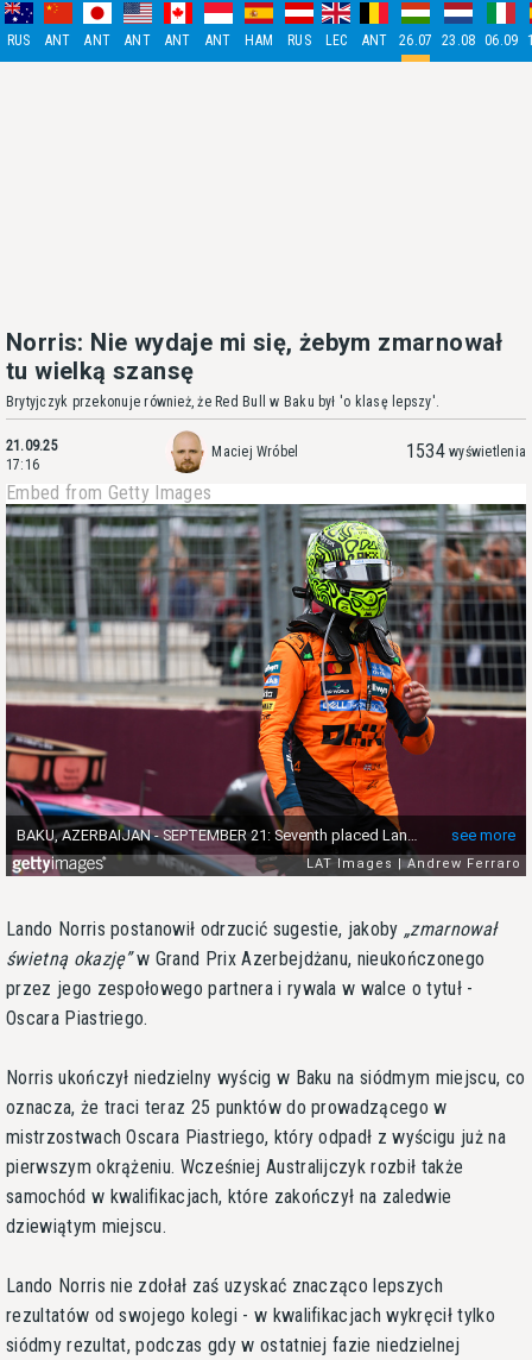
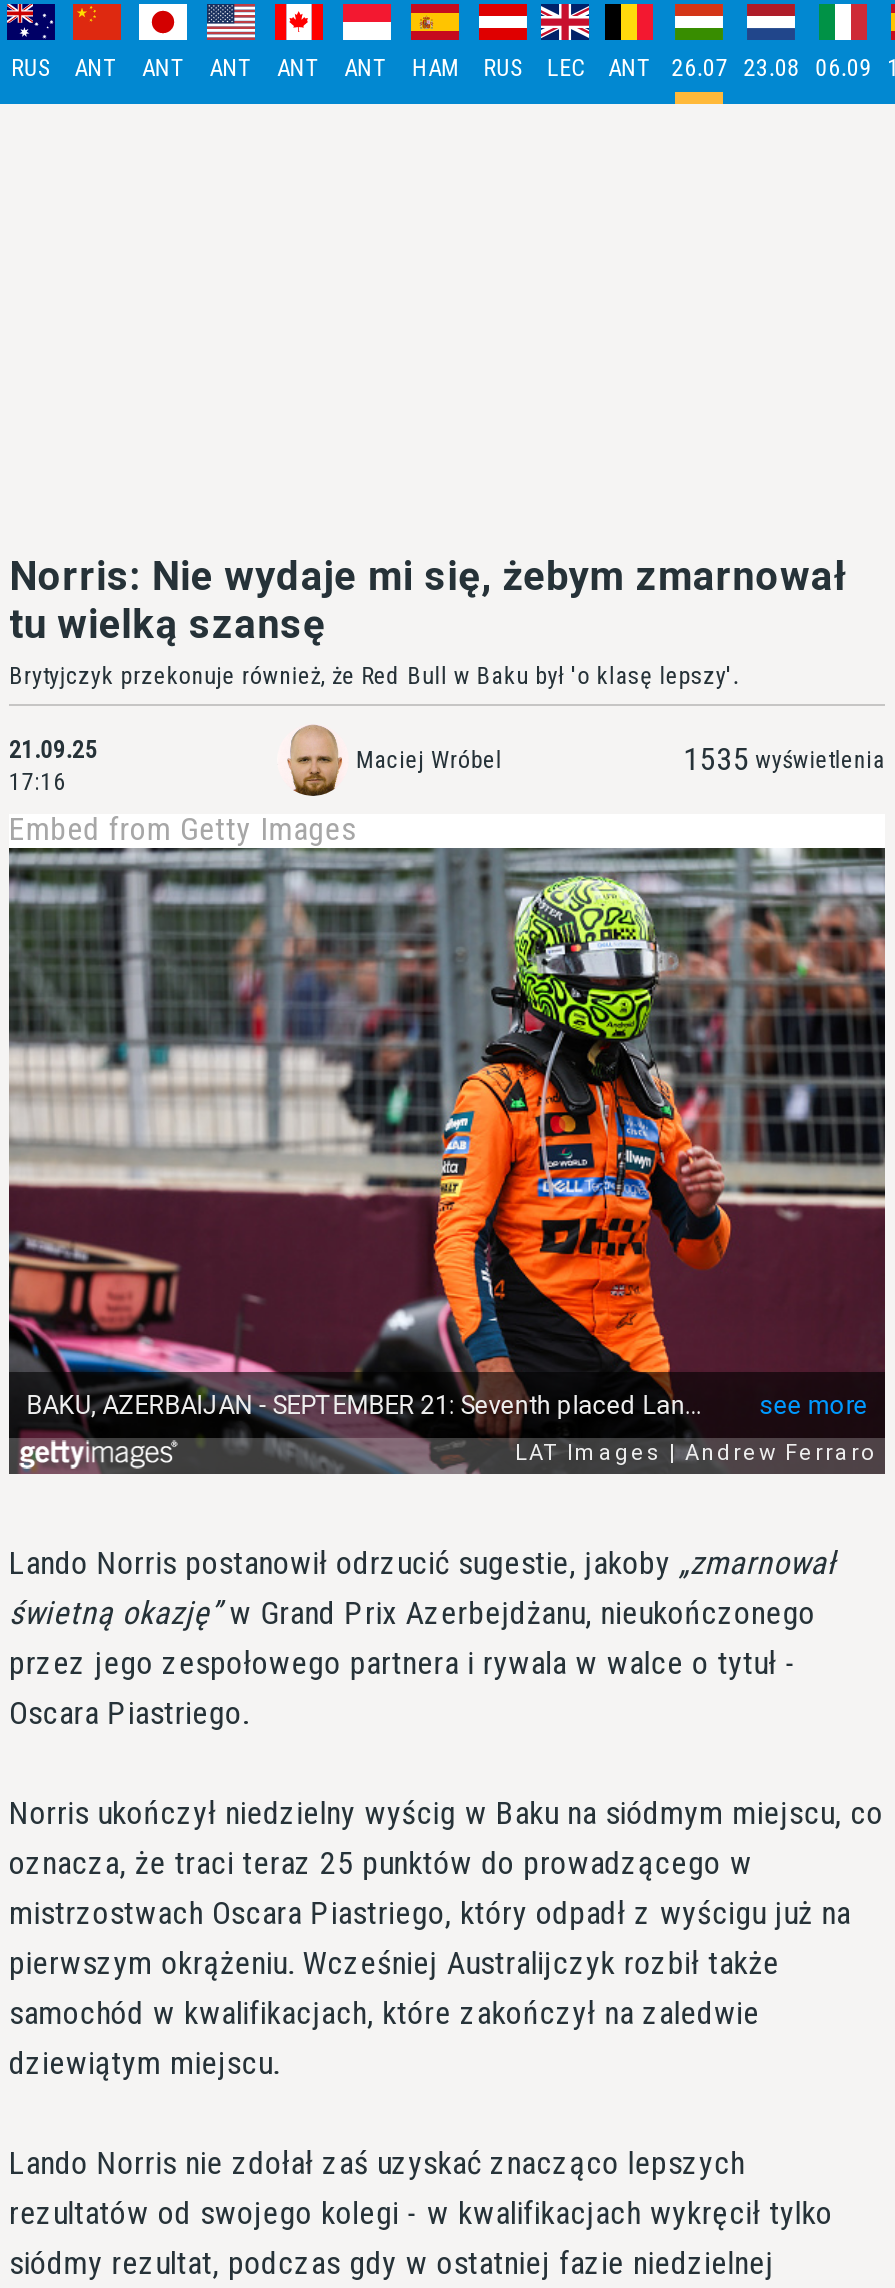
- 1534 wyświetlenia
+ 1535 wyświetlenia
